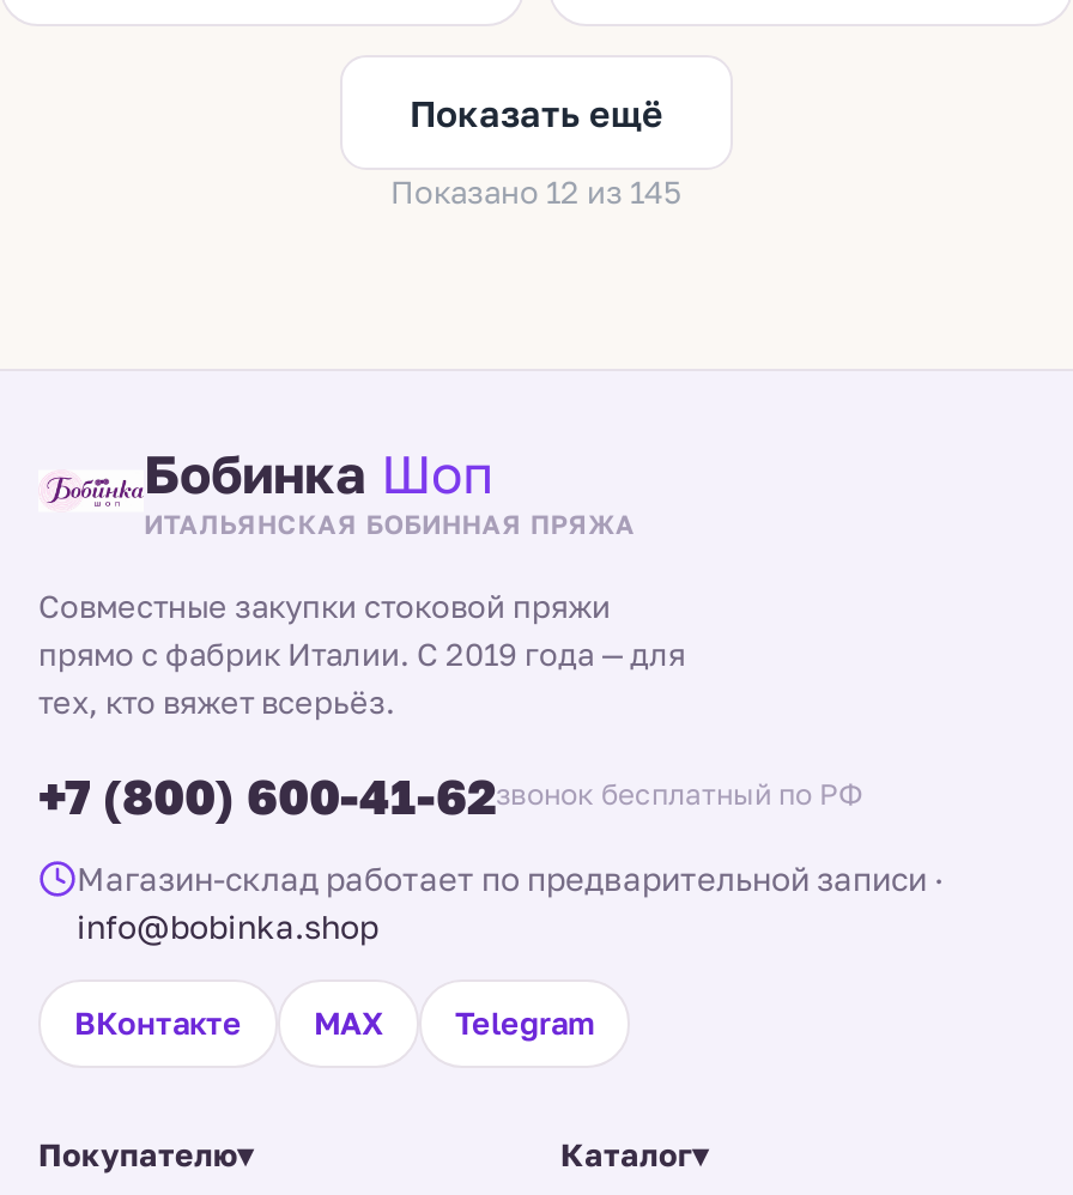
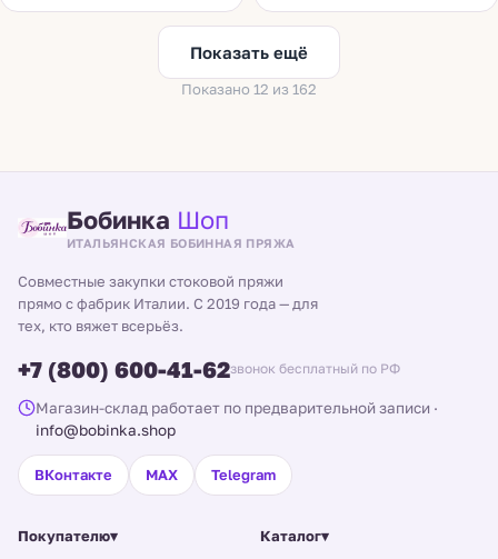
- Показано 12 из 145
+ Показано 12 из 162
